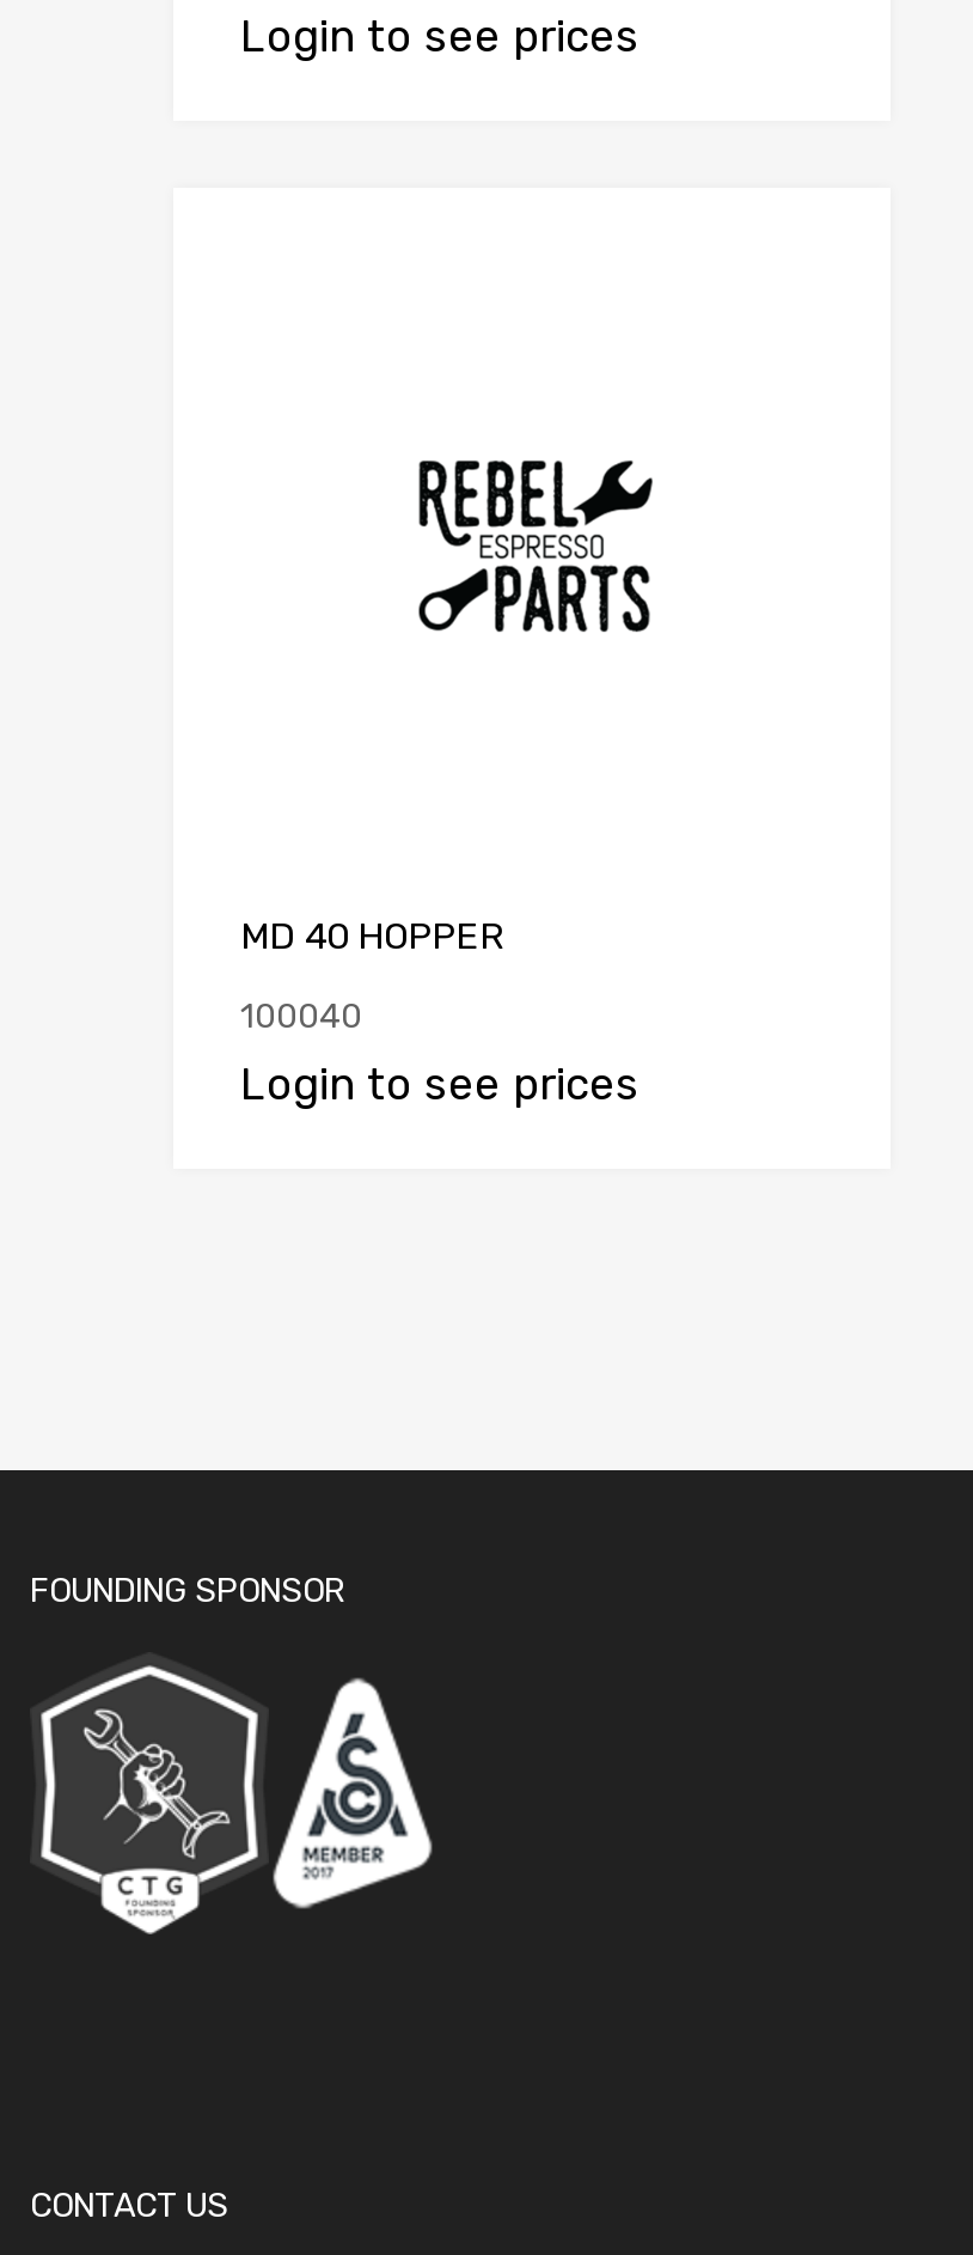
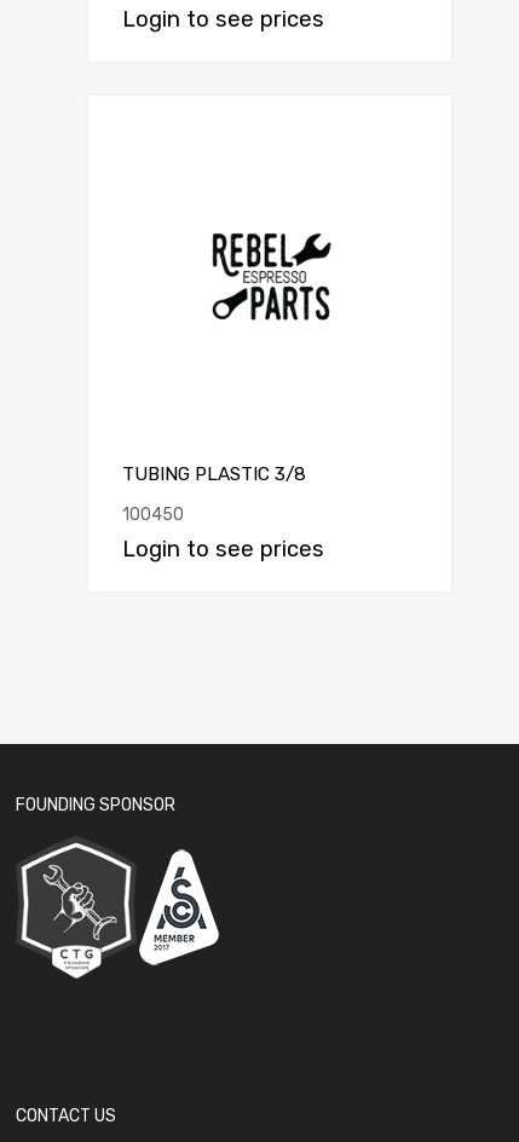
- MD 40 HOPPER
+ TUBING PLASTIC 3/8

- 100040
+ 100450
